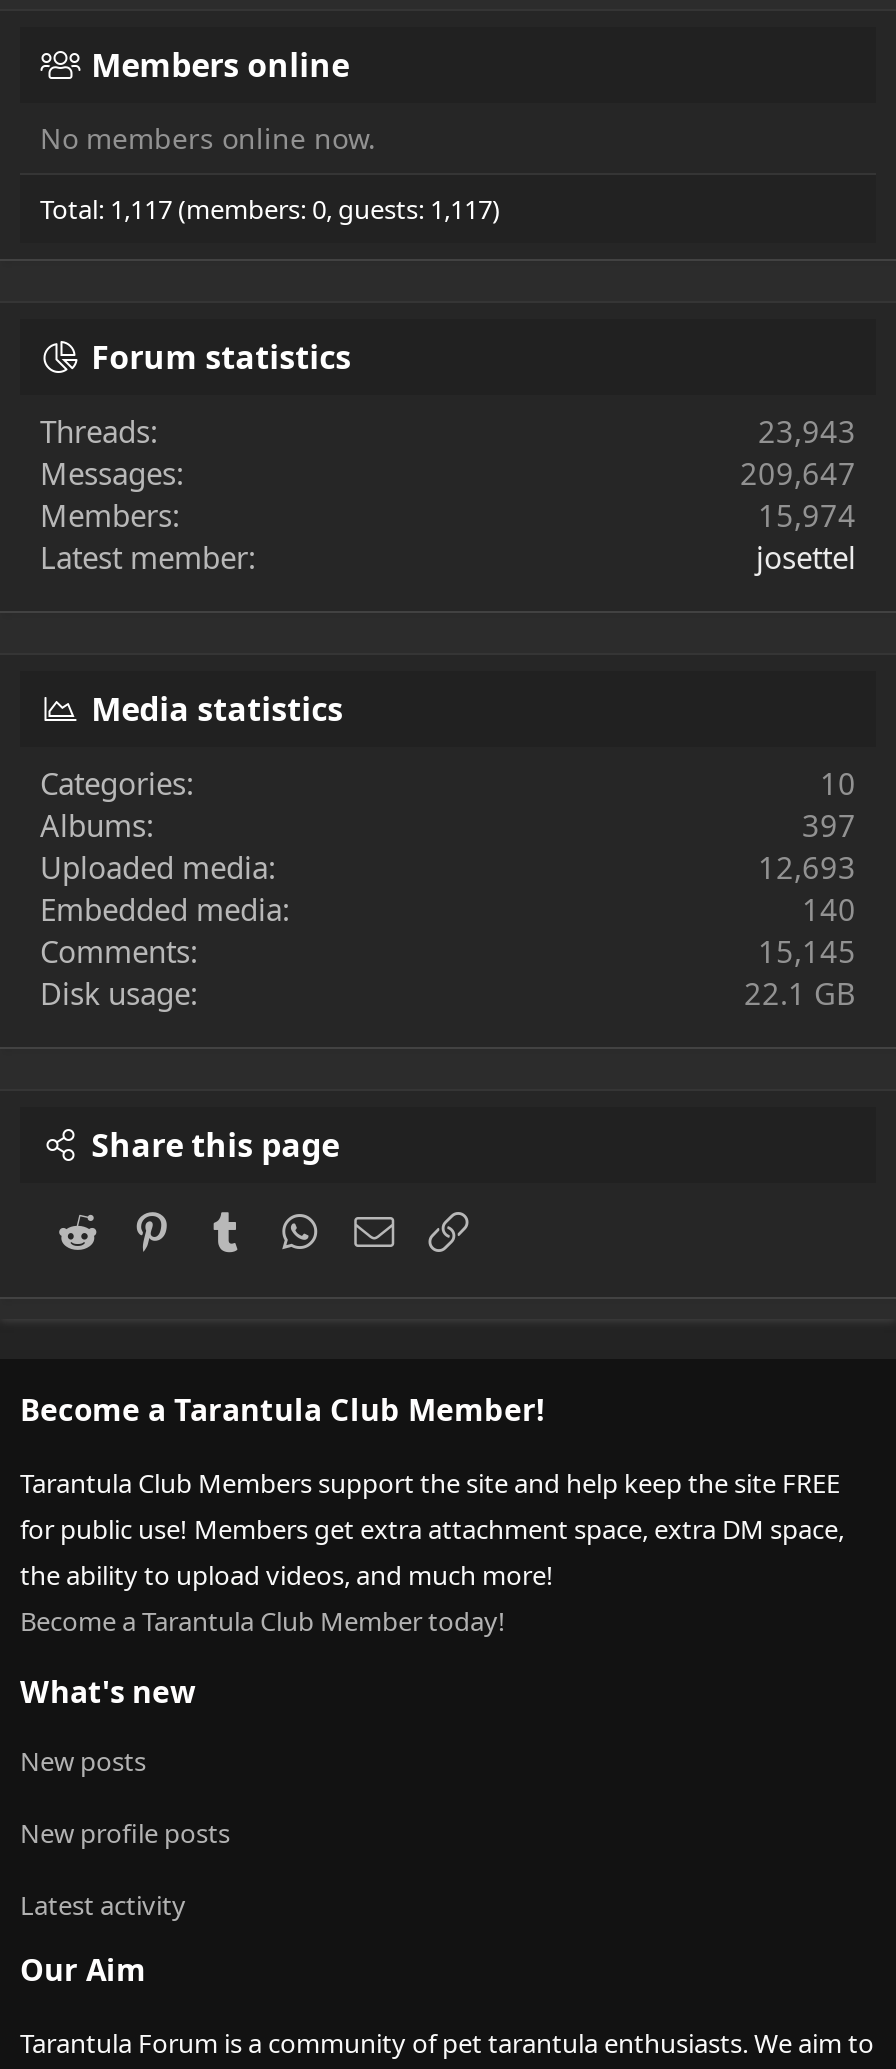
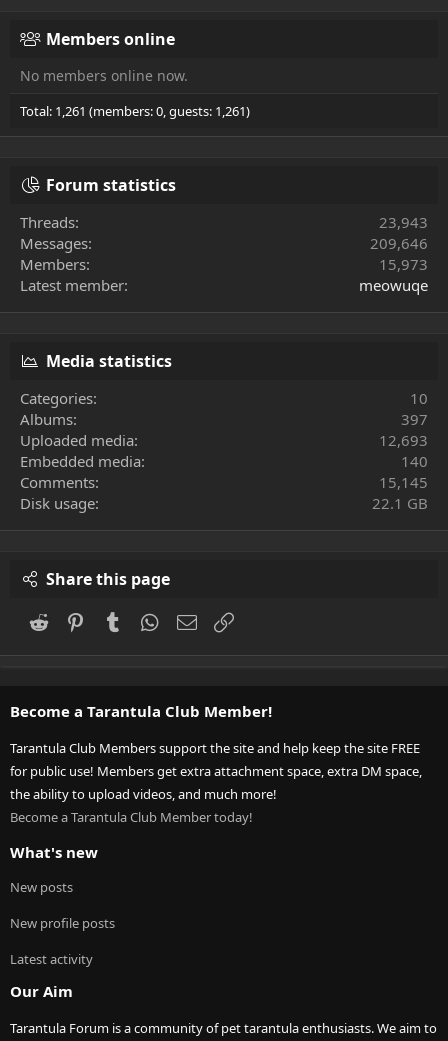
- Total: 1,117 (members: 0, guests: 1,117)
+ Total: 1,261 (members: 0, guests: 1,261)

- 209,647
+ 209,646

- 15,974
+ 15,973

- josettel
+ meowuqe
